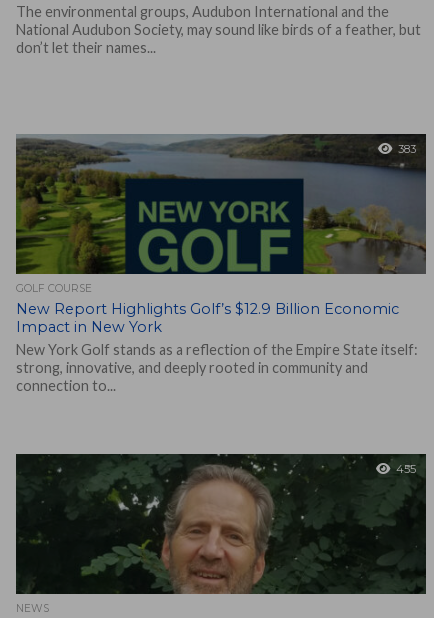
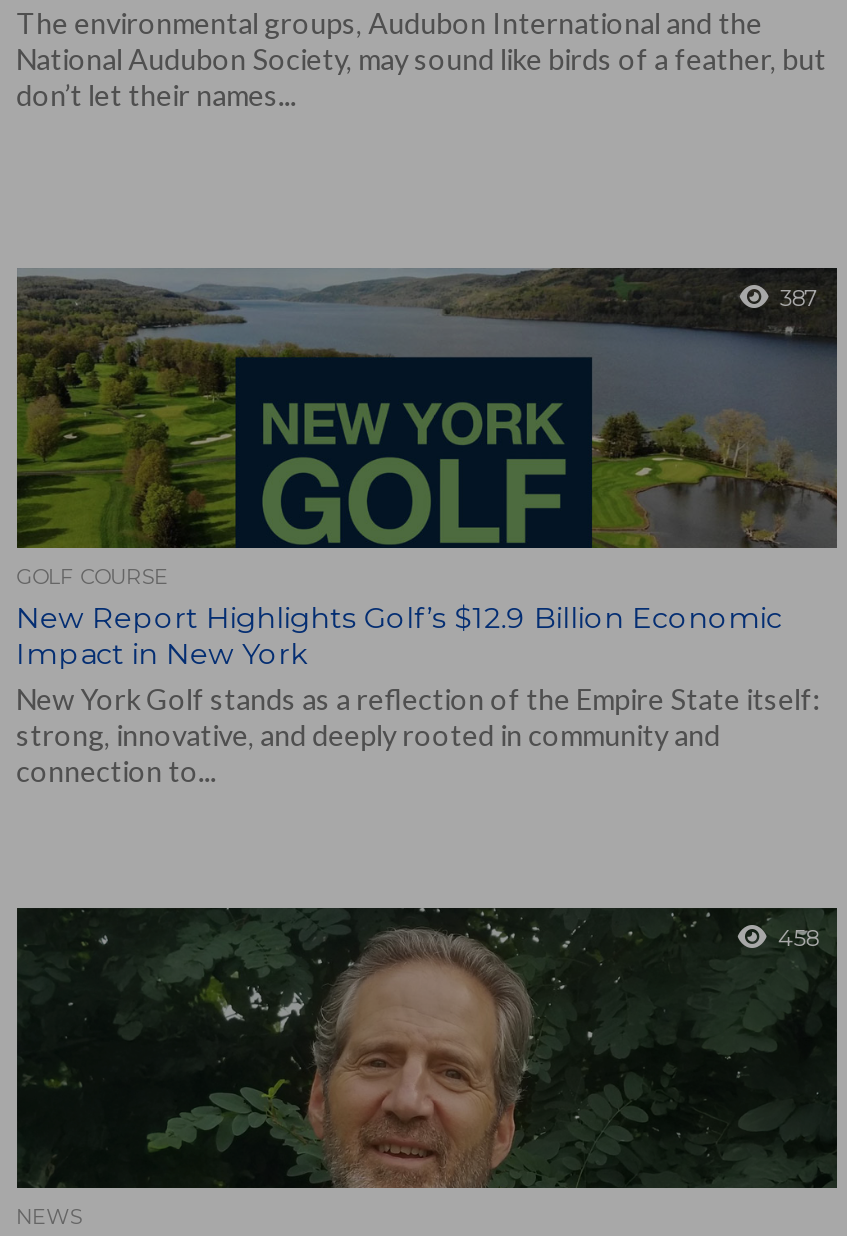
- 383
+ 387

- 455
+ 458
